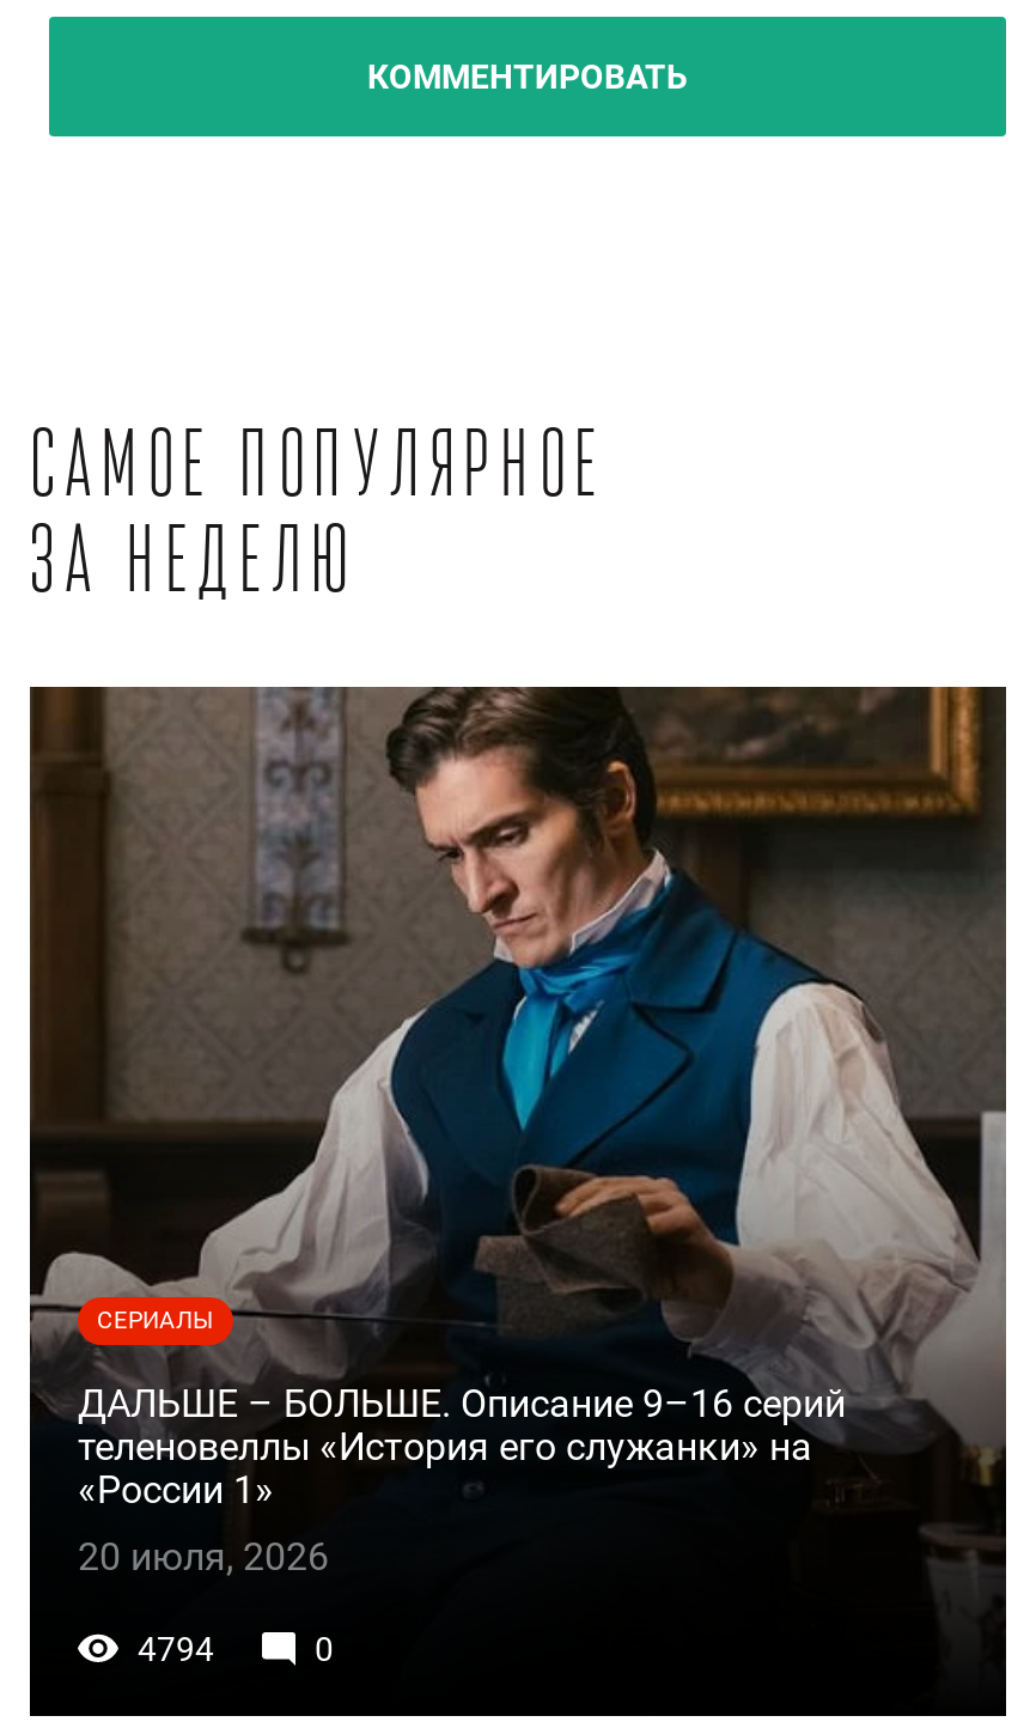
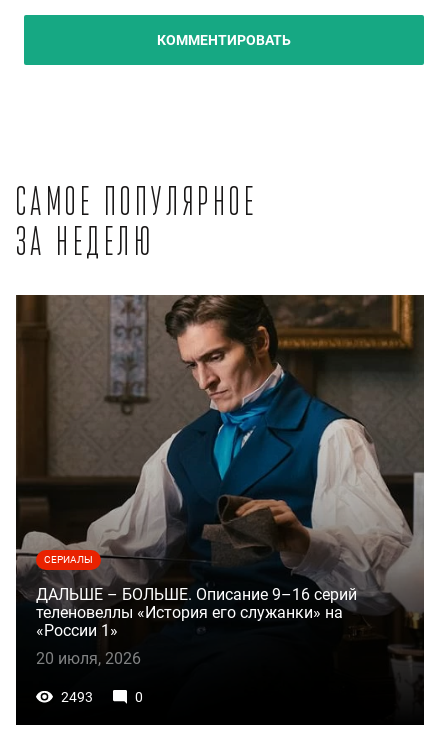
- 4794
+ 2493
